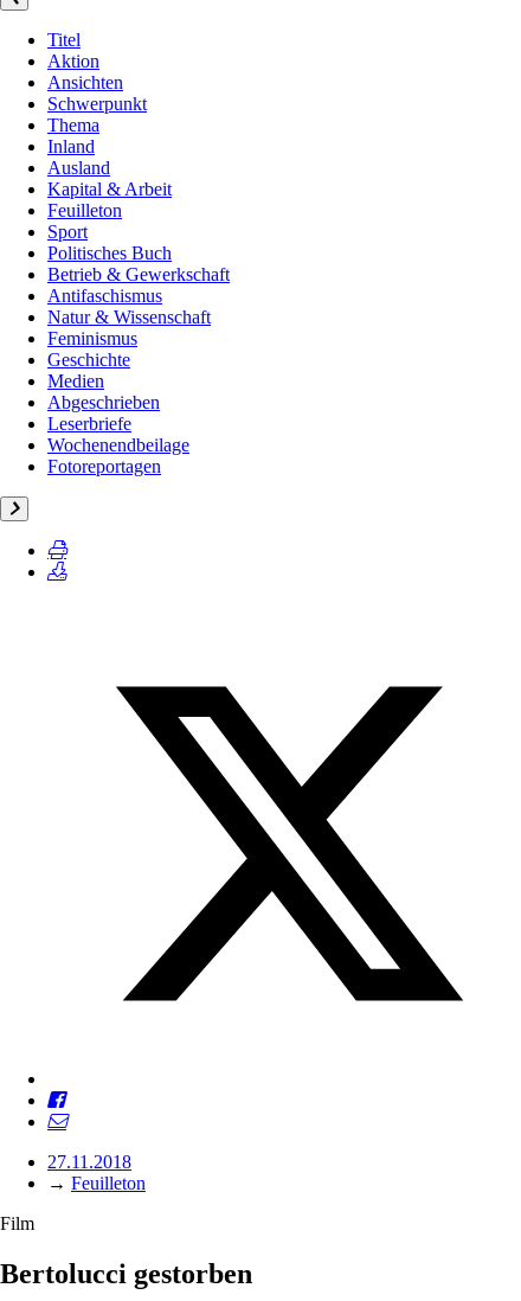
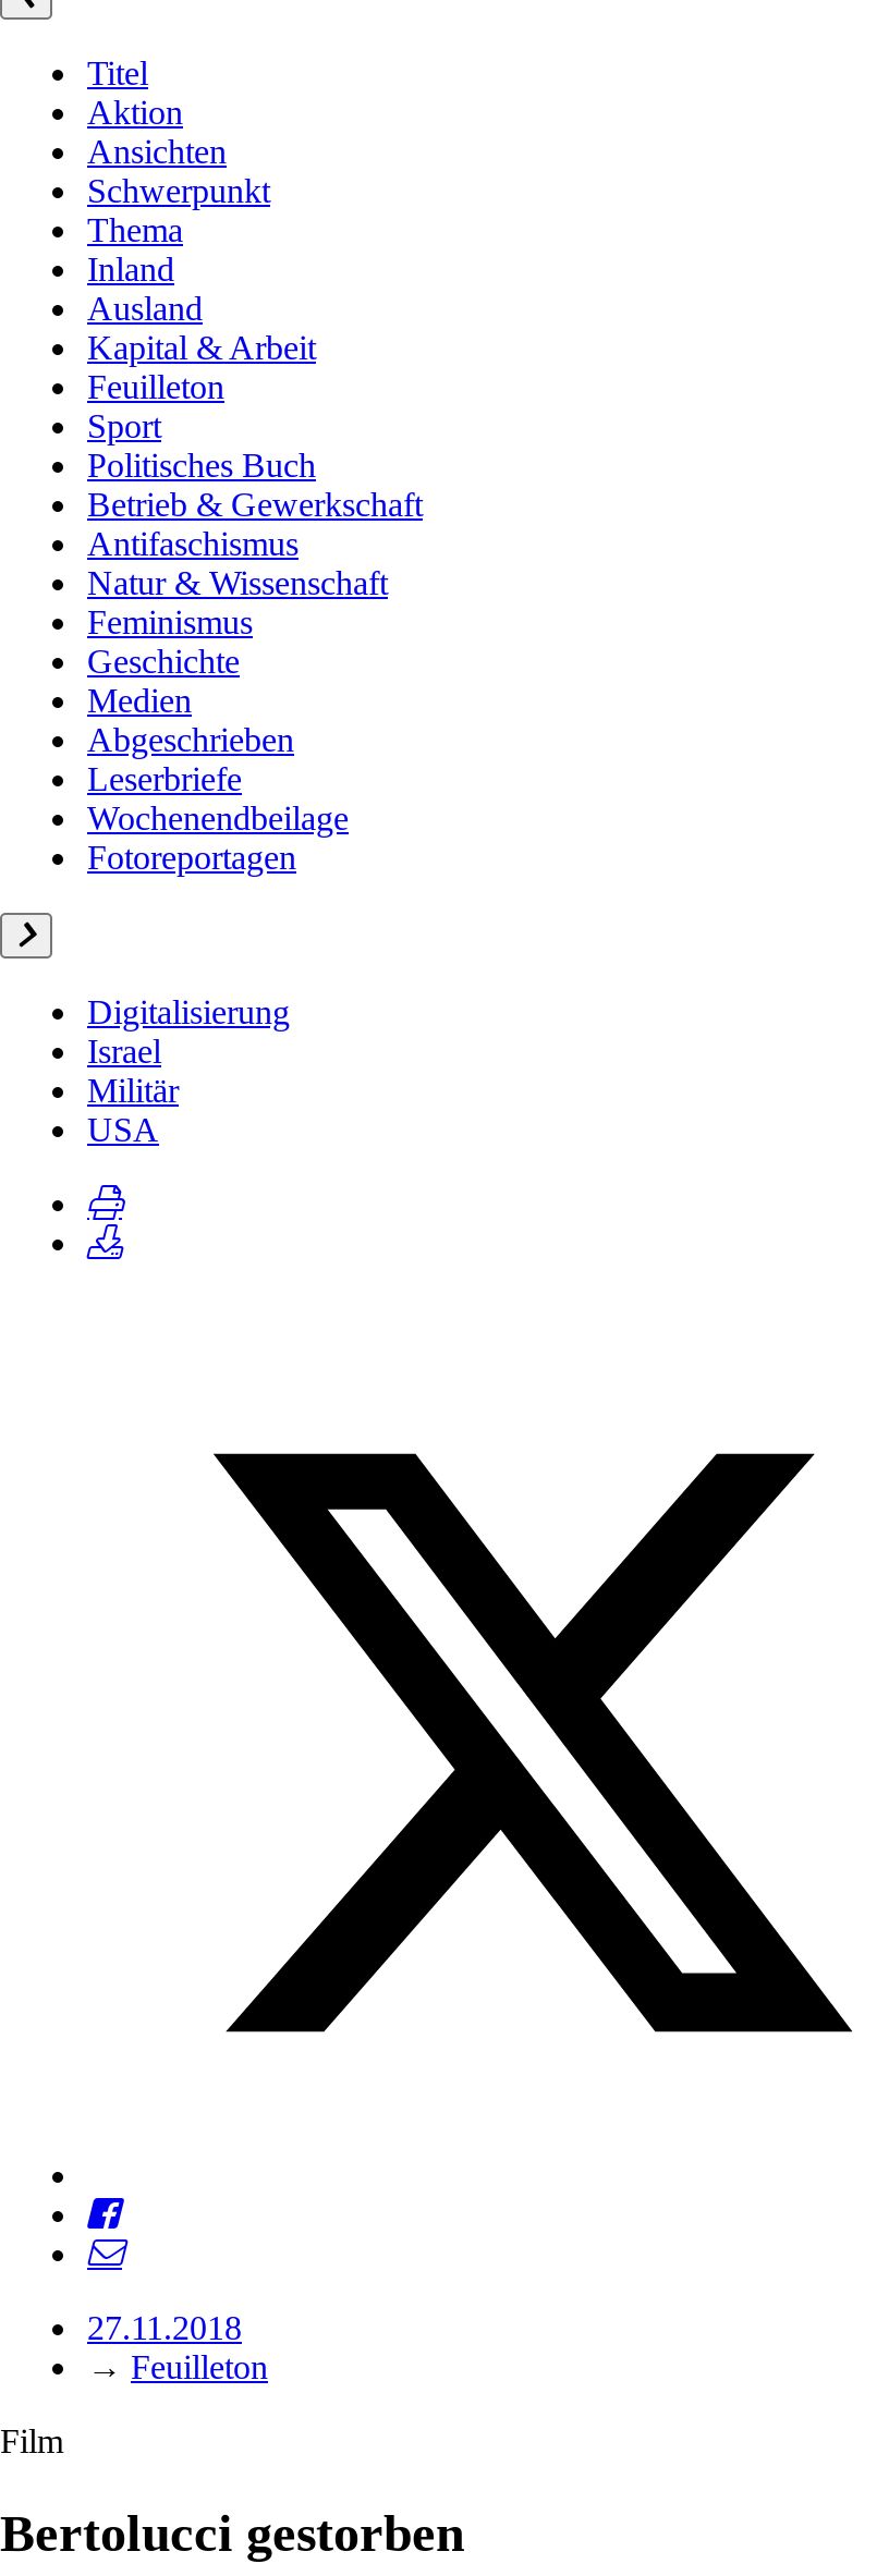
+ Digitalisierung
+ Israel
+ Militär
+ USA
